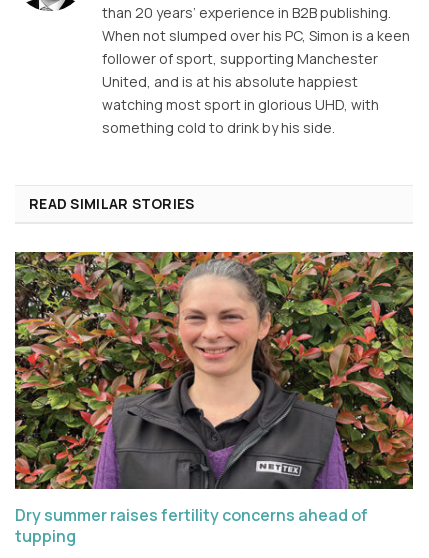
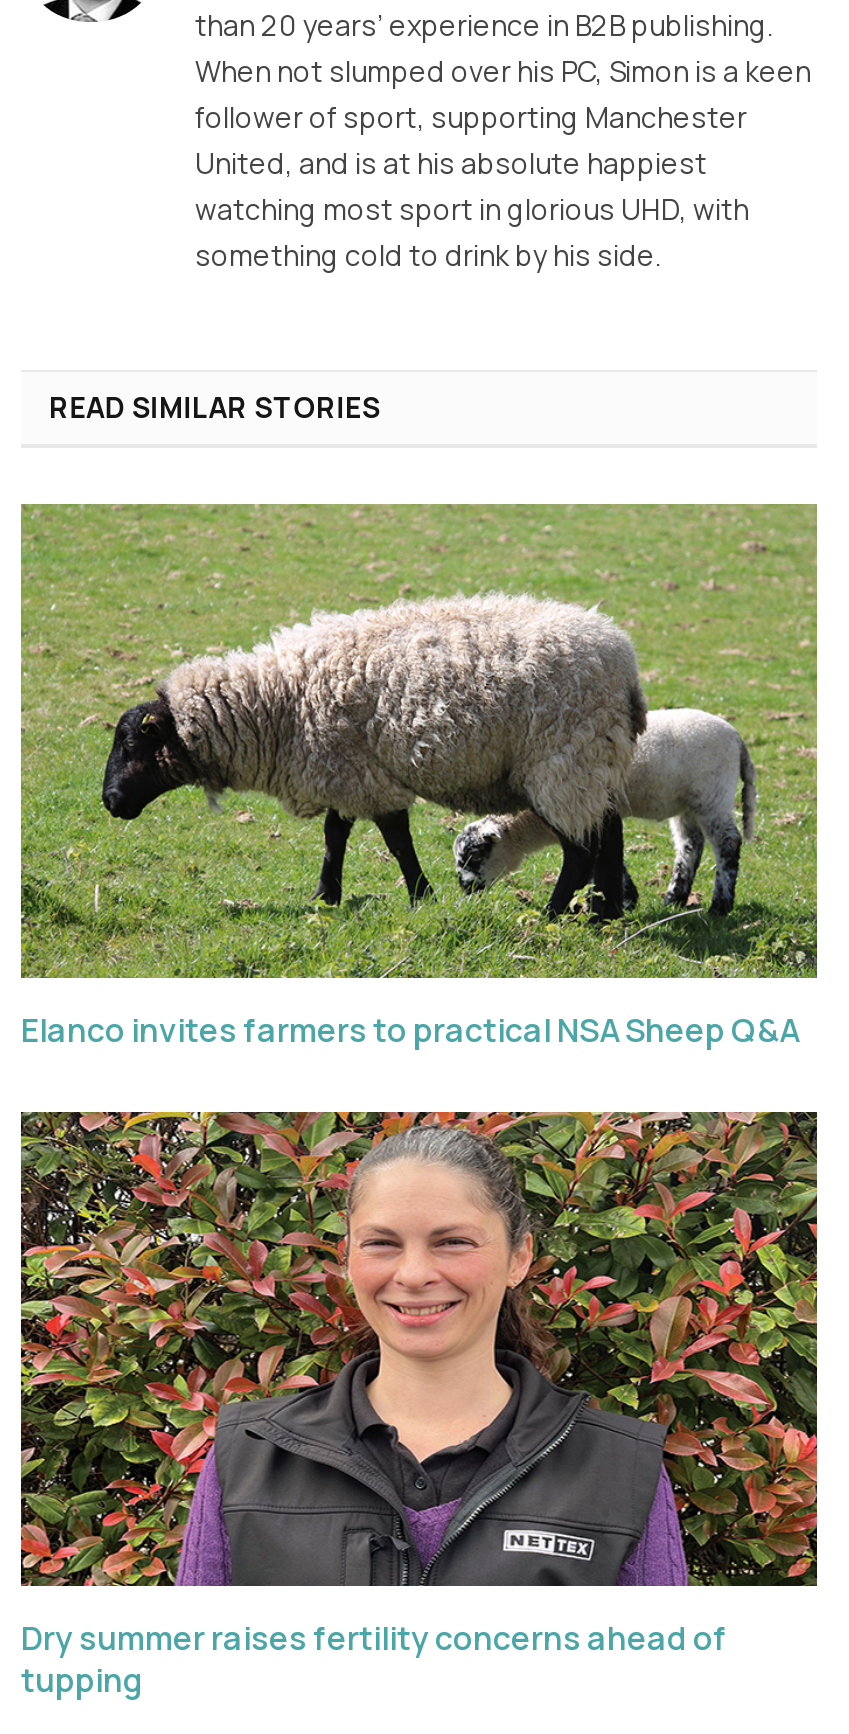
+ [image]
+ Elanco invites farmers to practical NSA Sheep Q&A
